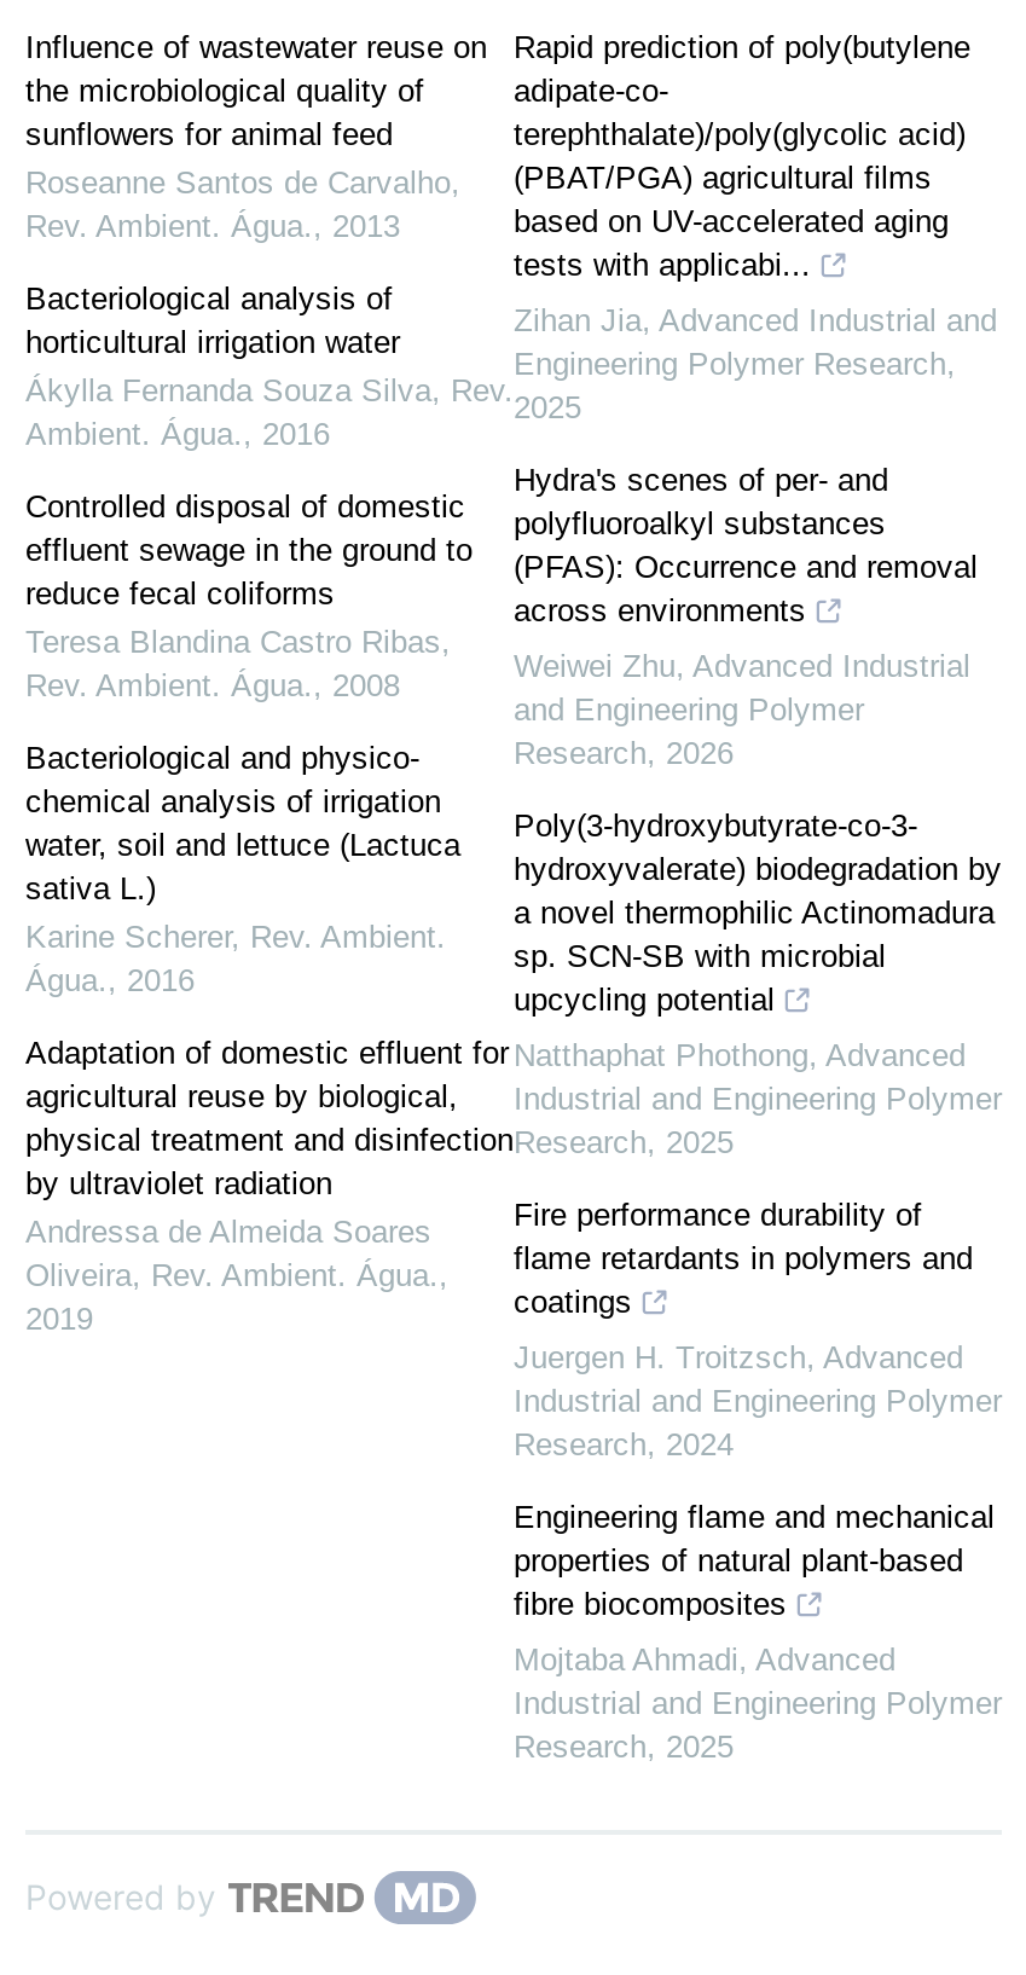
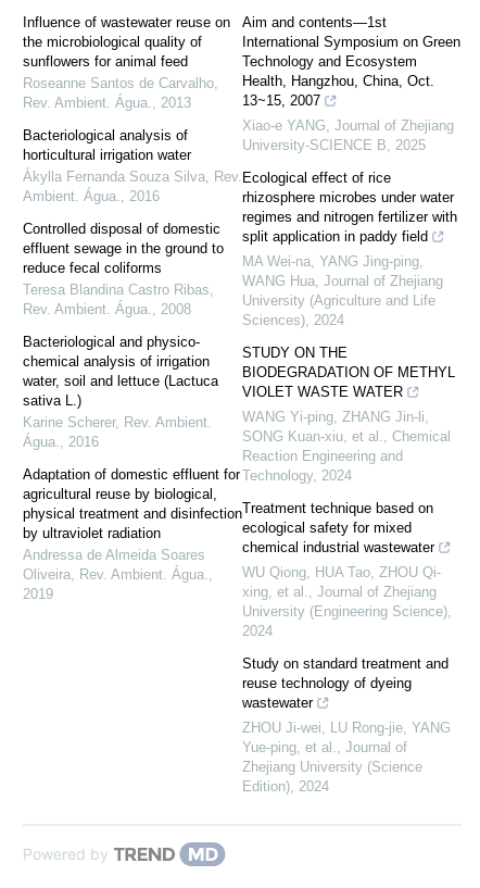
- Rapid prediction of poly(butylene
- adipate-co-
- terephthalate)/poly(glycolic acid)
- (PBAT/PGA) agricultural films
- based on UV-accelerated aging
- tests with applicabi...
+ Aim and contents—1st
+ International Symposium on Green
+ Technology and Ecosystem
+ Health, Hangzhou, China, Oct.
+ 13~15, 2007

- Zihan Jia, Advanced Industrial and
- Engineering Polymer Research,
- 2025
+ Xiao-e YANG, Journal of Zhejiang
+ University-SCIENCE B, 2025

- Hydra's scenes of per- and
- polyfluoroalkyl substances
- (PFAS): Occurrence and removal
- across environments
+ Ecological effect of rice
+ rhizosphere microbes under water
+ regimes and nitrogen fertilizer with
+ split application in paddy field

- Weiwei Zhu, Advanced Industrial
- and Engineering Polymer
- Research, 2026
+ MA Wei-na, YANG Jing-ping,
+ WANG Hua, Journal of Zhejiang
+ University (Agriculture and Life
+ Sciences), 2024

- Poly(3-hydroxybutyrate-co-3-
- hydroxyvalerate) biodegradation by
- a novel thermophilic Actinomadura
- sp. SCN-SB with microbial
- upcycling potential
+ STUDY ON THE
+ BIODEGRADATION OF METHYL
+ VIOLET WASTE WATER

- Natthaphat Phothong, Advanced
- Industrial and Engineering Polymer
- Research, 2025
+ WANG Yi-ping, ZHANG Jin-li,
+ SONG Kuan-xiu, et al., Chemical
+ Reaction Engineering and
+ Technology, 2024

- Fire performance durability of
- flame retardants in polymers and
- coatings
+ Treatment technique based on
+ ecological safety for mixed
+ chemical industrial wastewater

- Juergen H. Troitzsch, Advanced
- Industrial and Engineering Polymer
- Research, 2024
+ WU Qiong, HUA Tao, ZHOU Qi-
+ xing, et al., Journal of Zhejiang
+ University (Engineering Science),
+ 2024

- Engineering flame and mechanical
- properties of natural plant-based
- fibre biocomposites
+ Study on standard treatment and
+ reuse technology of dyeing
+ wastewater

- Mojtaba Ahmadi, Advanced
- Industrial and Engineering Polymer
- Research, 2025
+ ZHOU Ji-wei, LU Rong-jie, YANG
+ Yue-ping, et al., Journal of
+ Zhejiang University (Science
+ Edition), 2024
